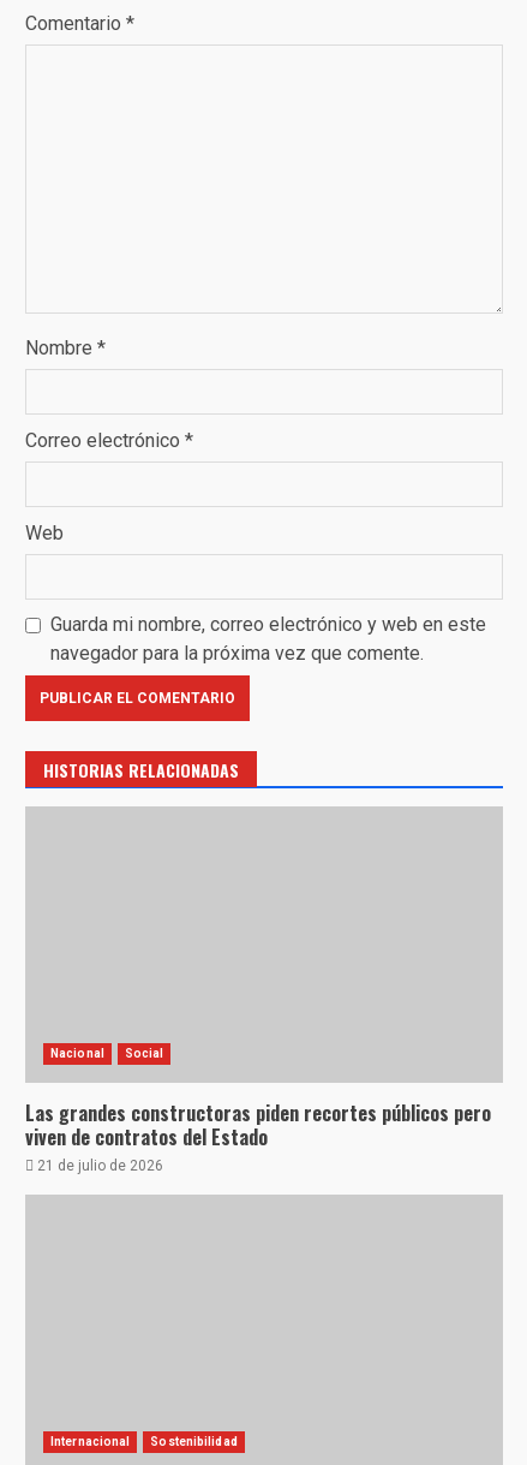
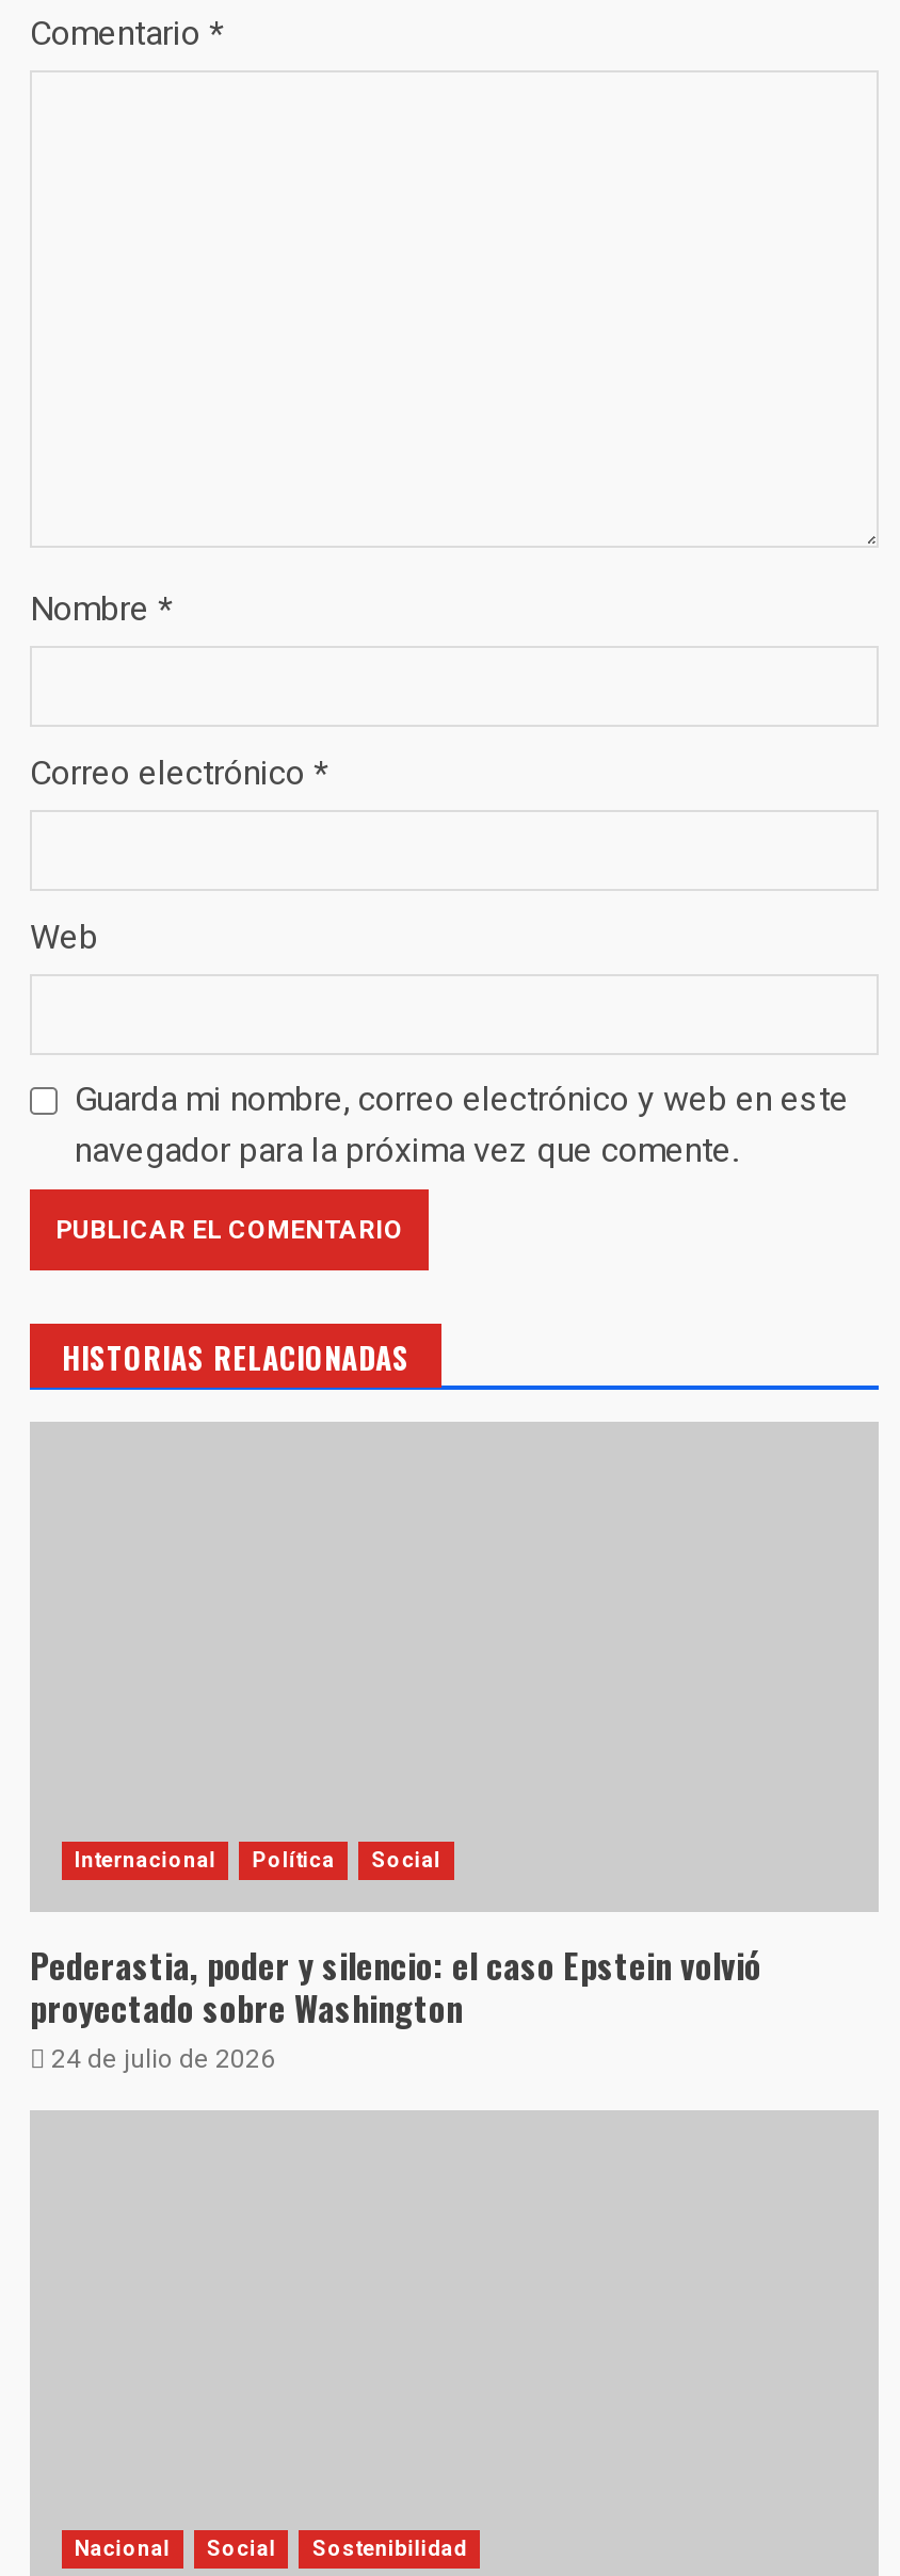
+ Política
+ Social
+ Pederastia, poder y silencio: el caso Epstein volvió
+ proyectado sobre Washington
+ 24 de julio de 2026

moved down: Nacional | Social

- Las grandes constructoras piden recortes públicos pero
- viven de contratos del Estado
- 21 de julio de 2026

moved up: Internacional
